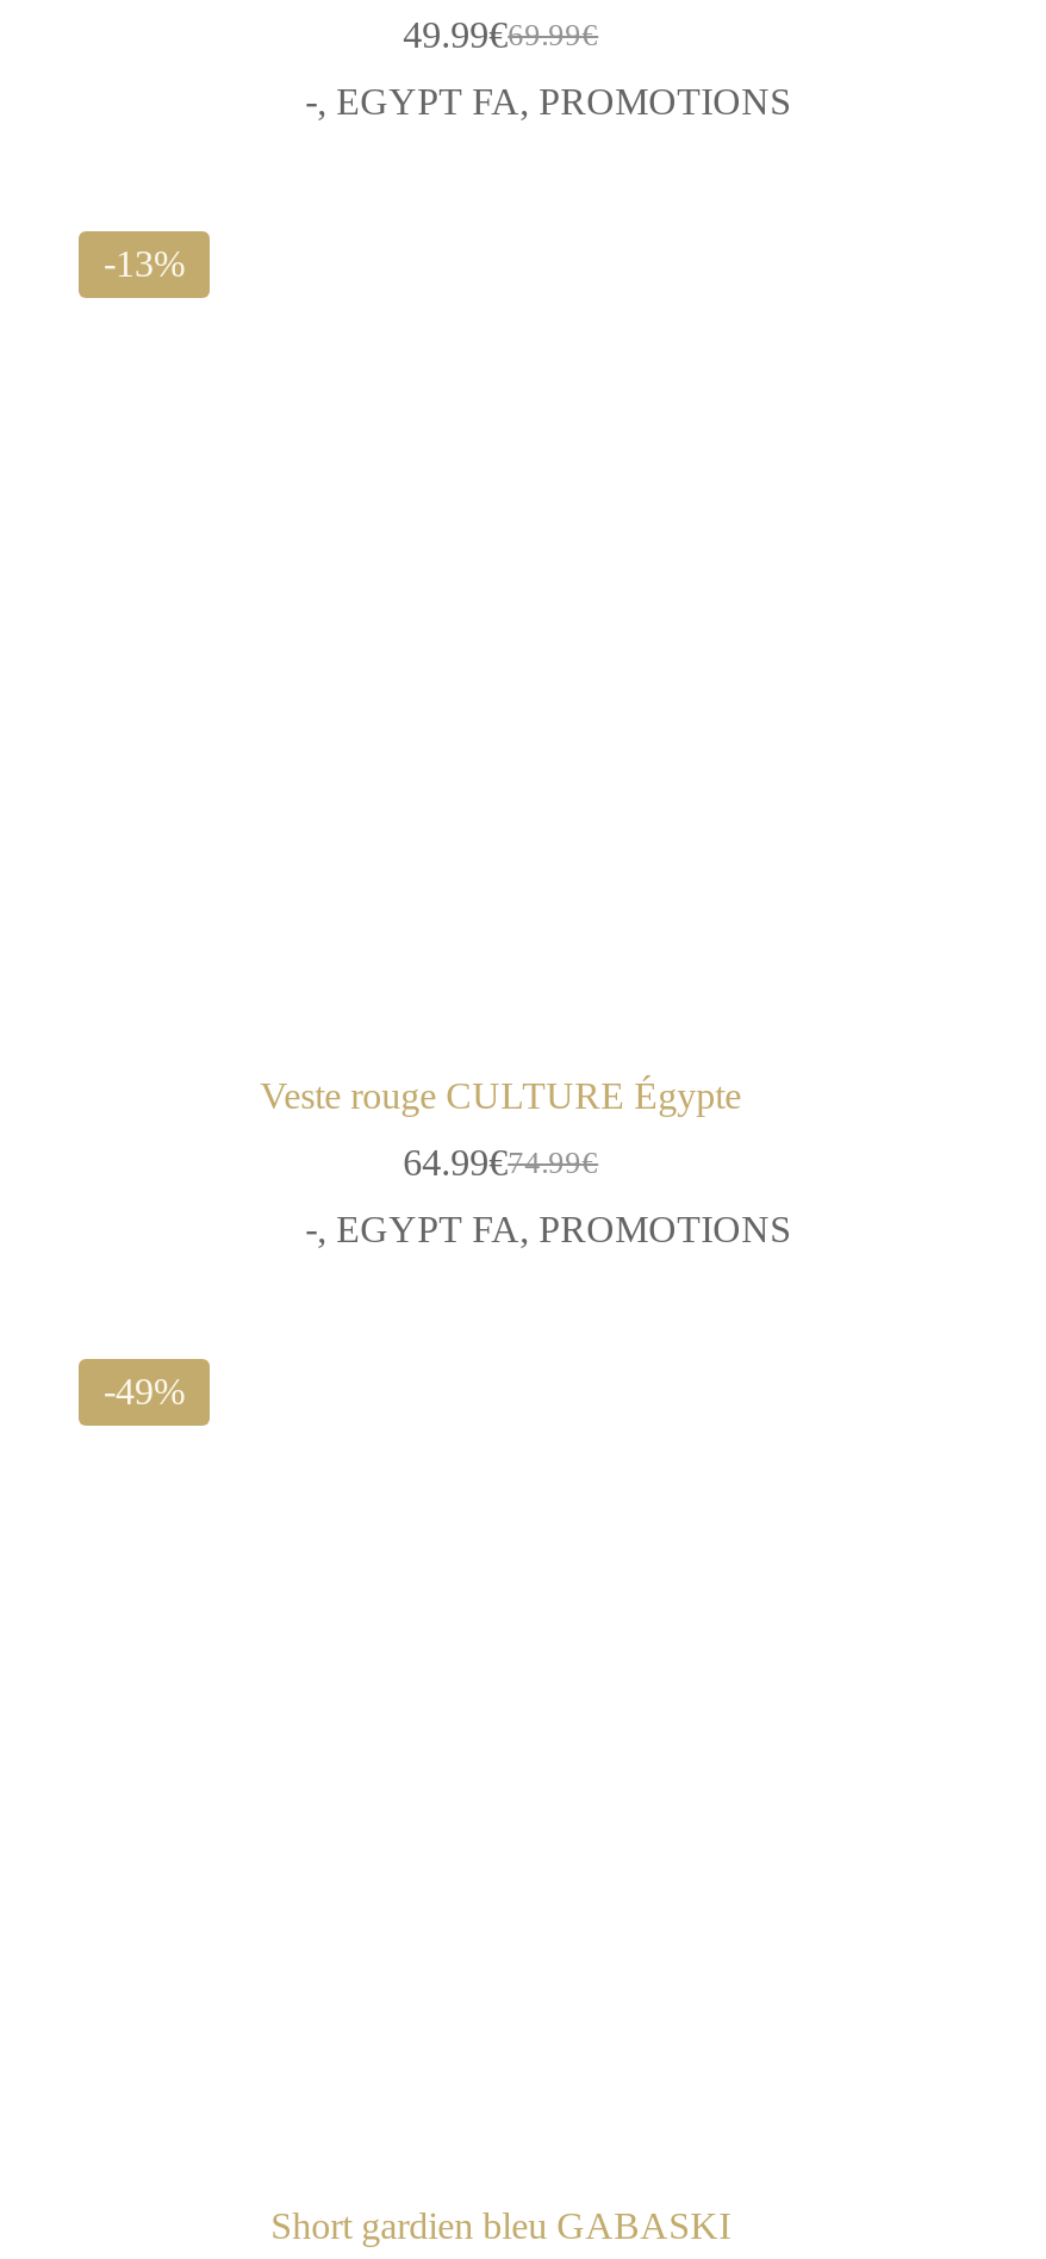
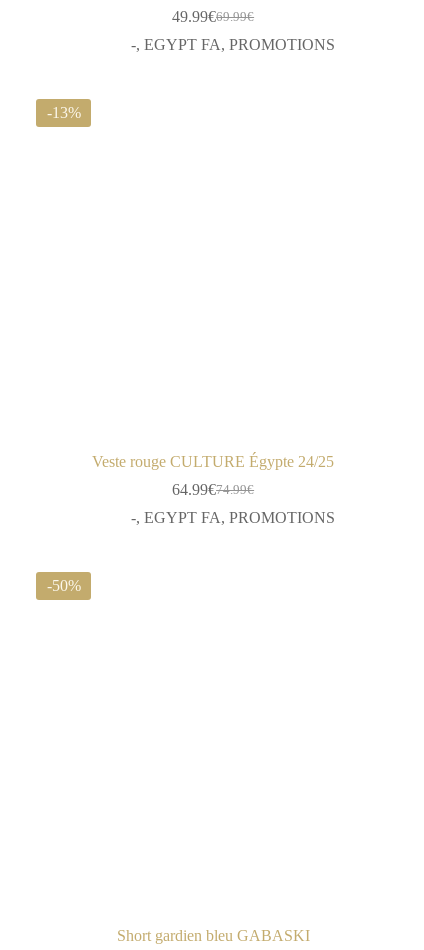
- Veste rouge CULTURE Égypte
+ Veste rouge CULTURE Égypte 24/25

- -49%
+ -50%
